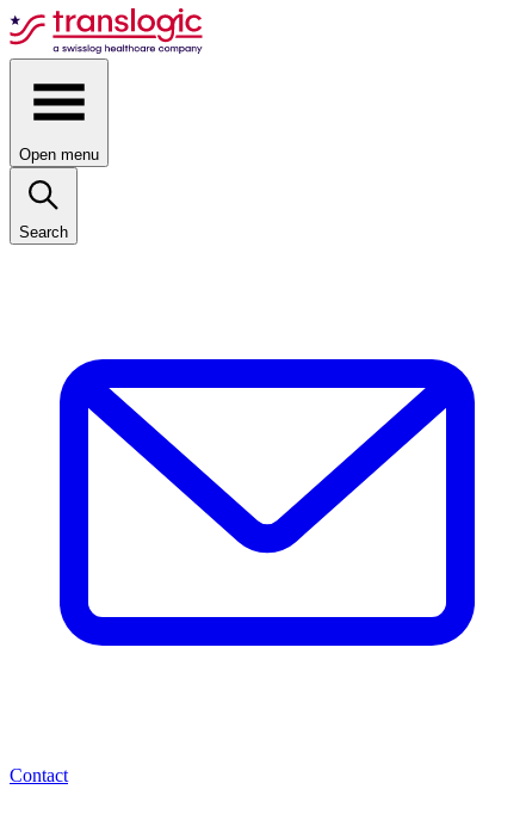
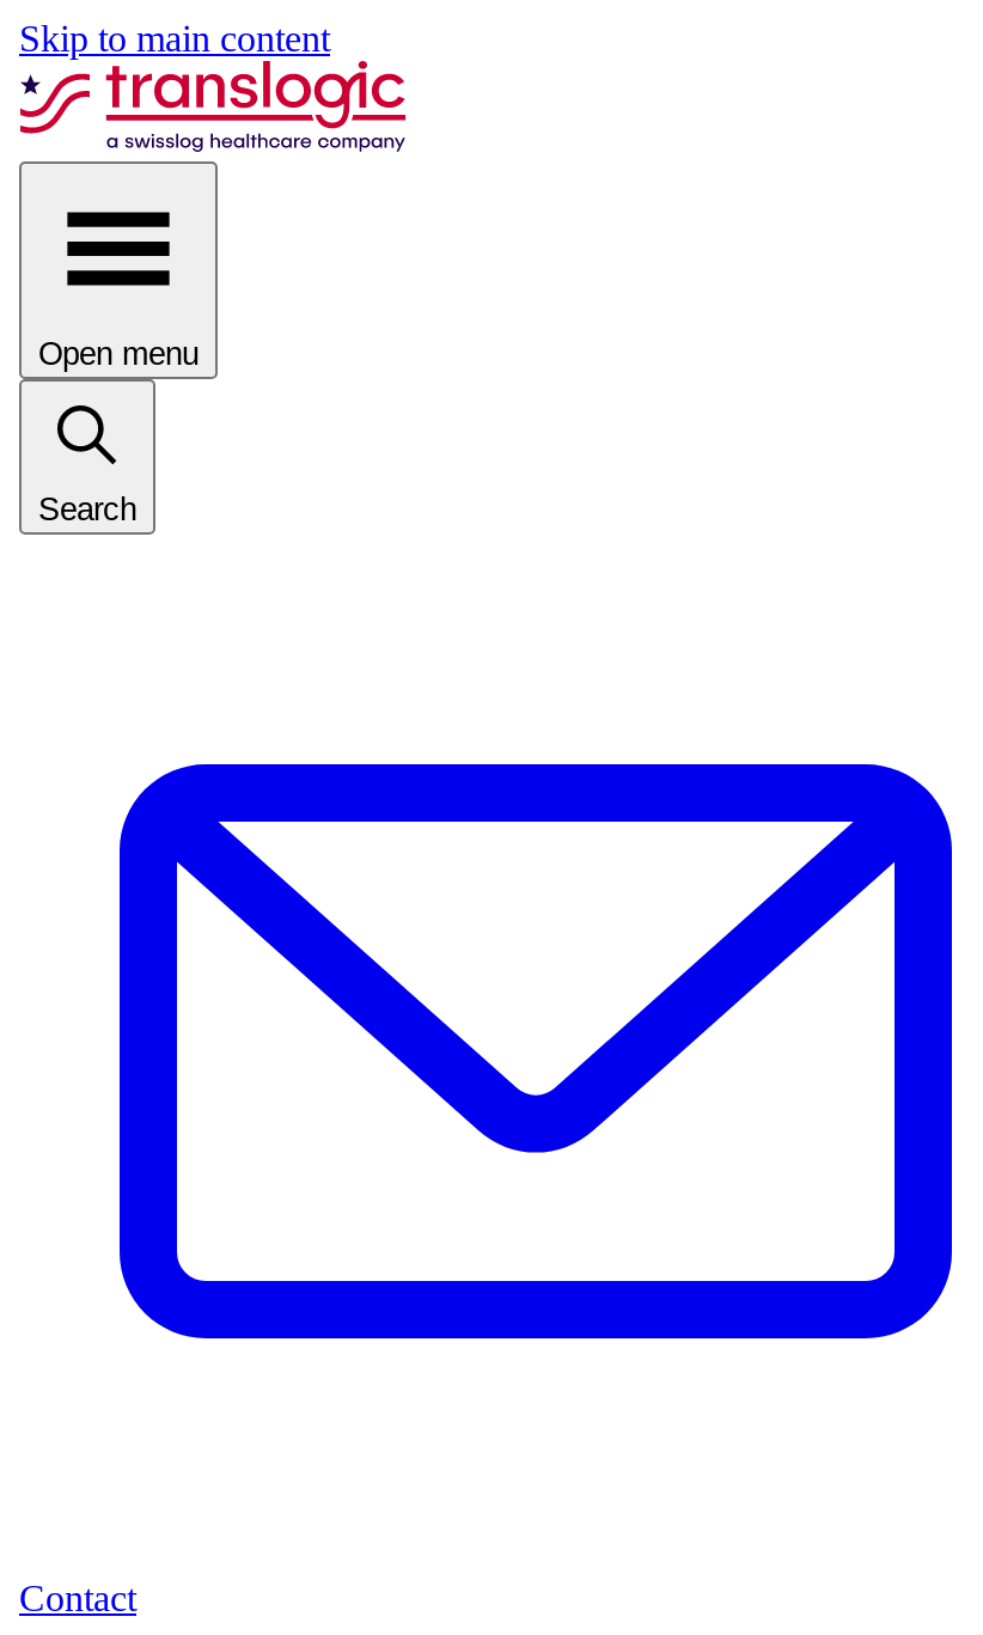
+ Skip to main content
